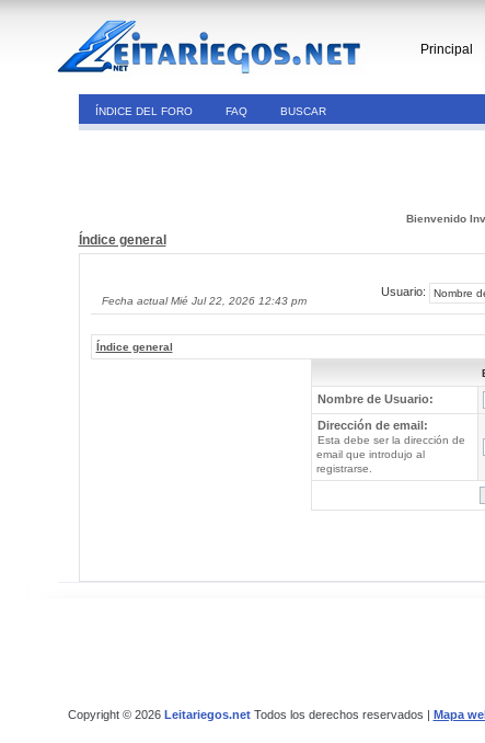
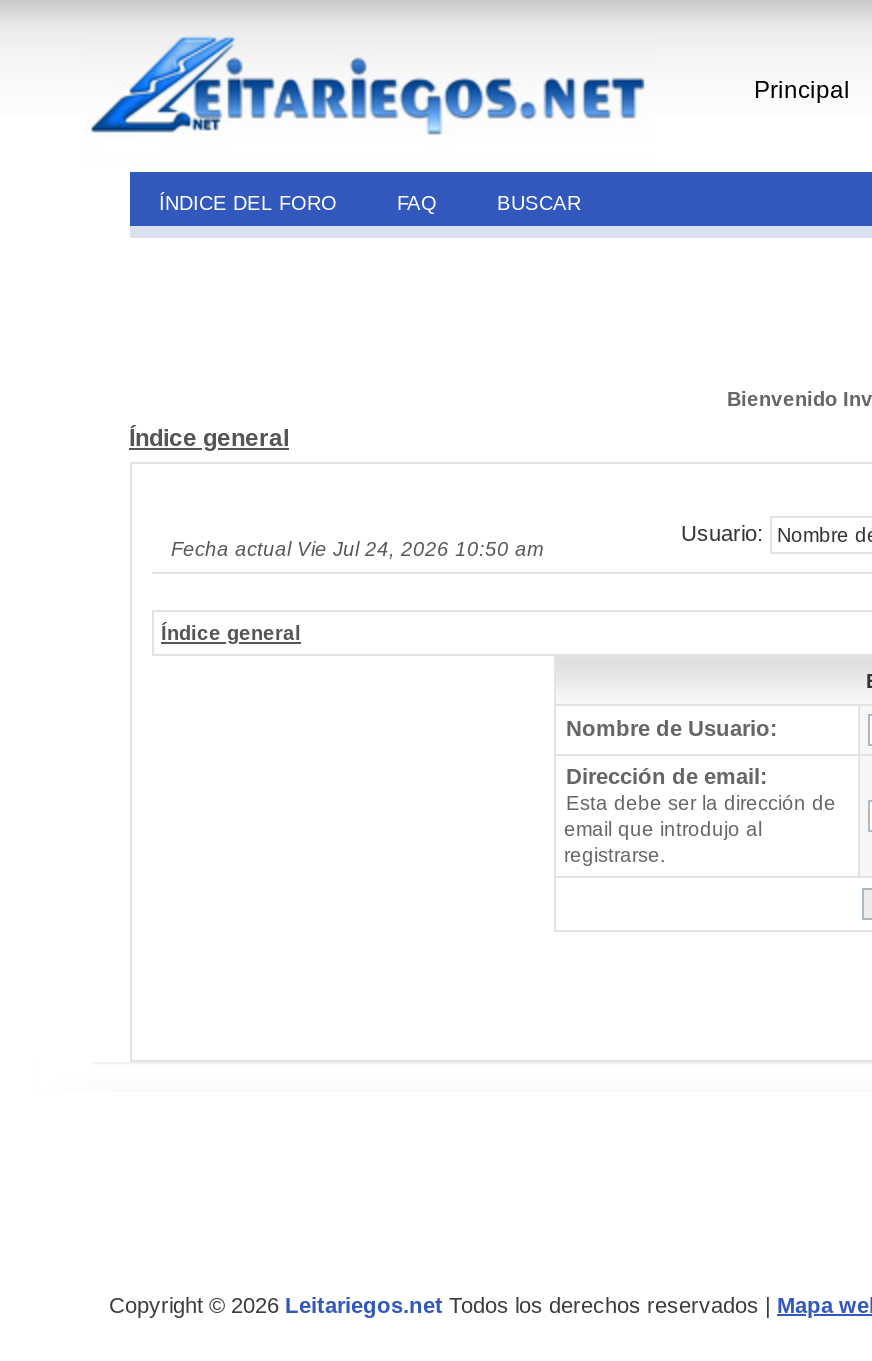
- Fecha actual Mié Jul 22, 2026 12:43 pm
+ Fecha actual Vie Jul 24, 2026 10:50 am
